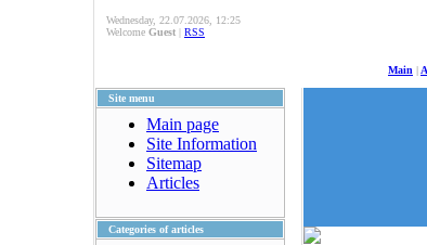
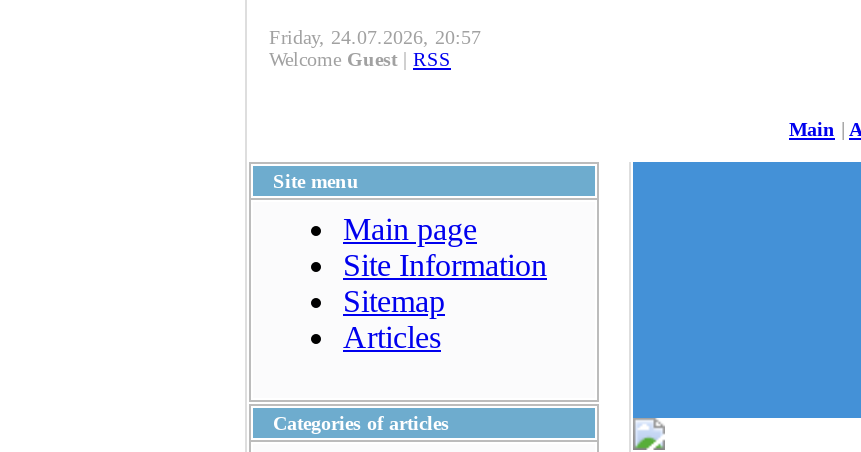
- Wednesday, 22.07.2026, 12:25
+ Friday, 24.07.2026, 20:57
